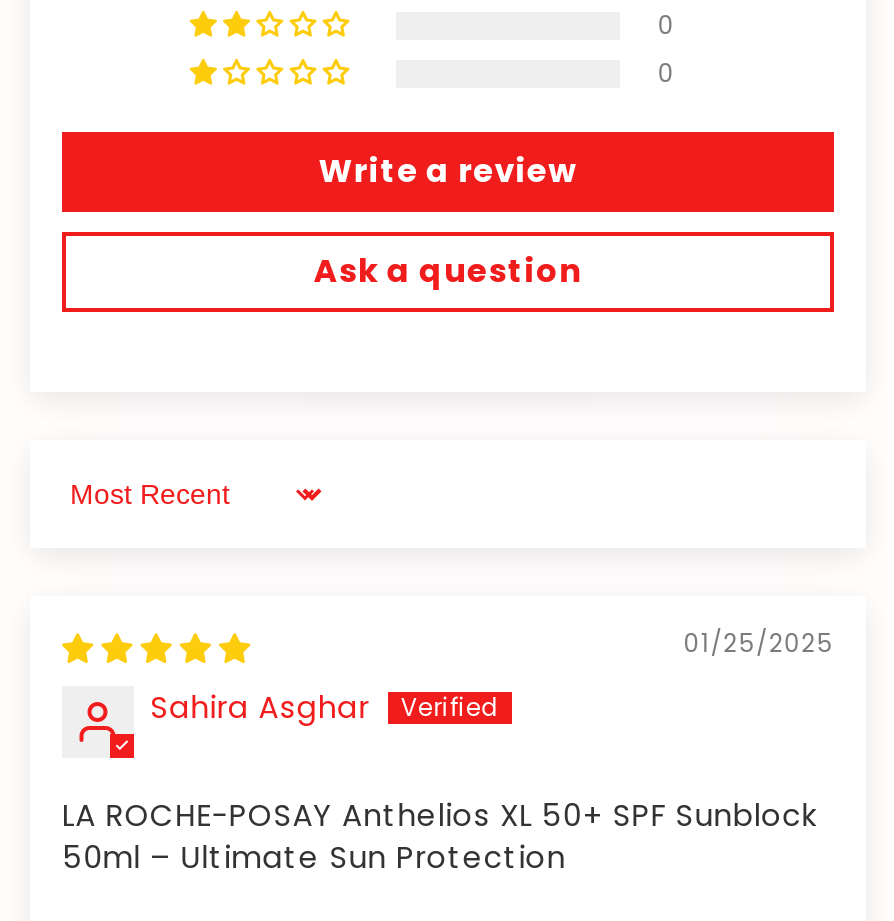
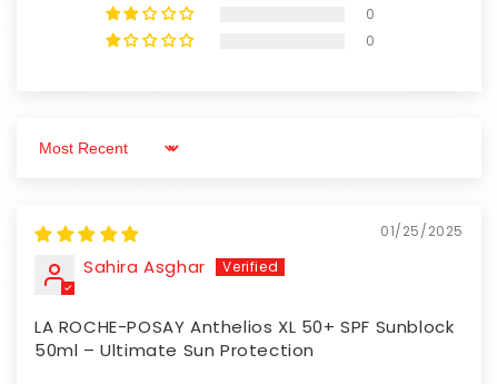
- Write a review
- Ask a question
